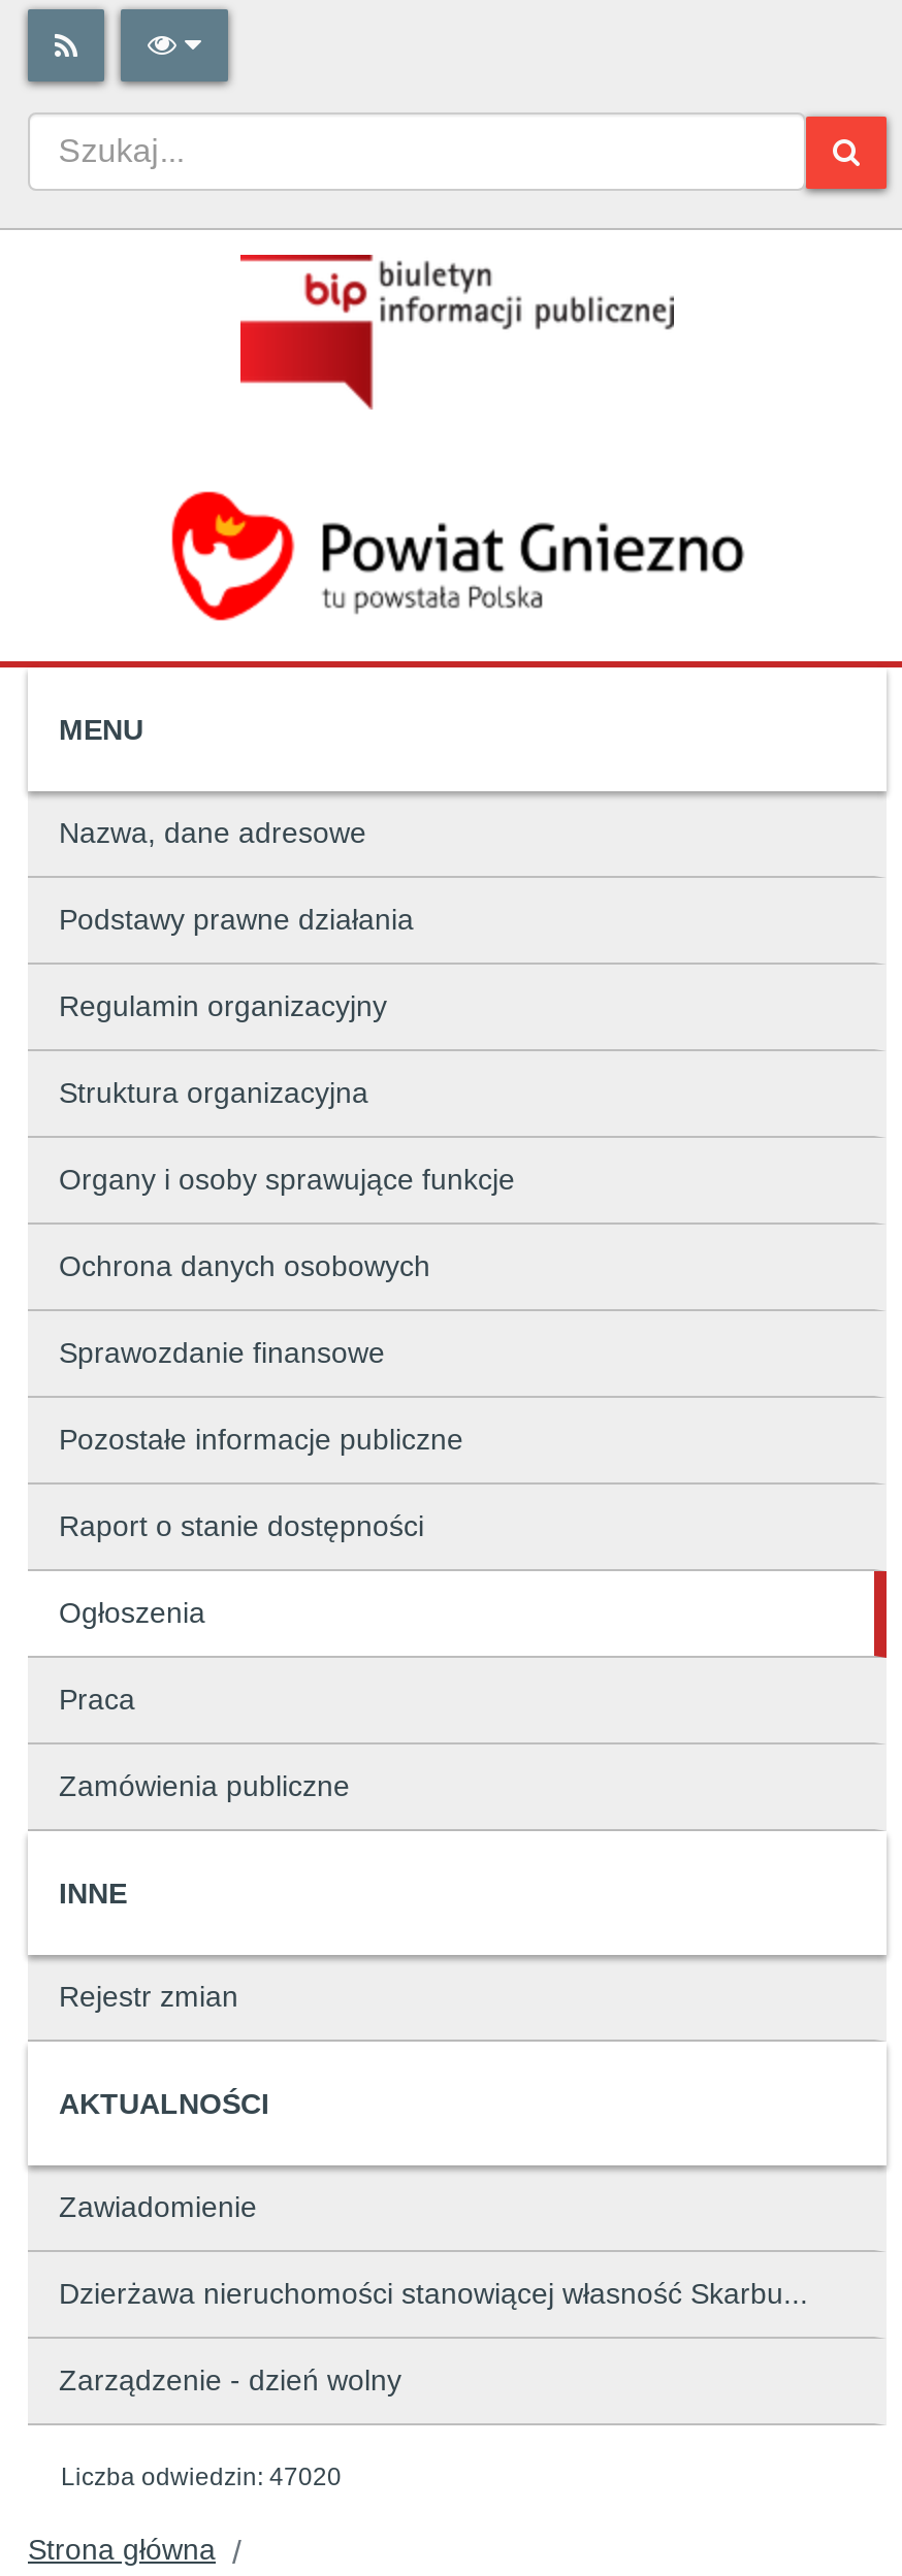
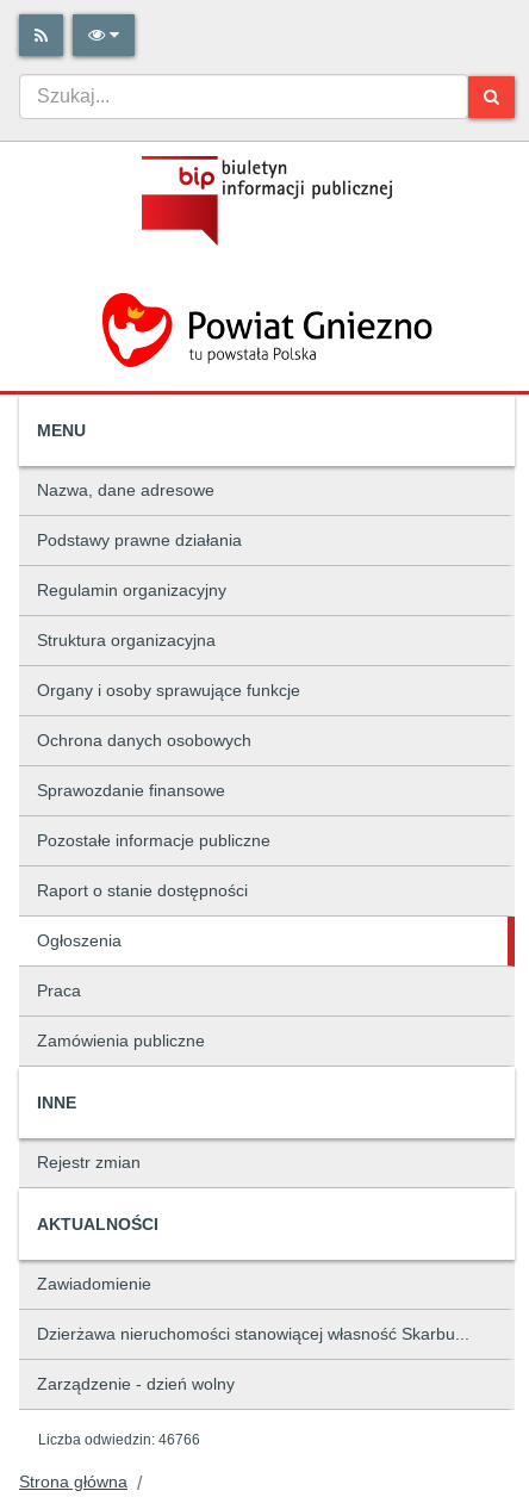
- Liczba odwiedzin: 47020
+ Liczba odwiedzin: 46766
